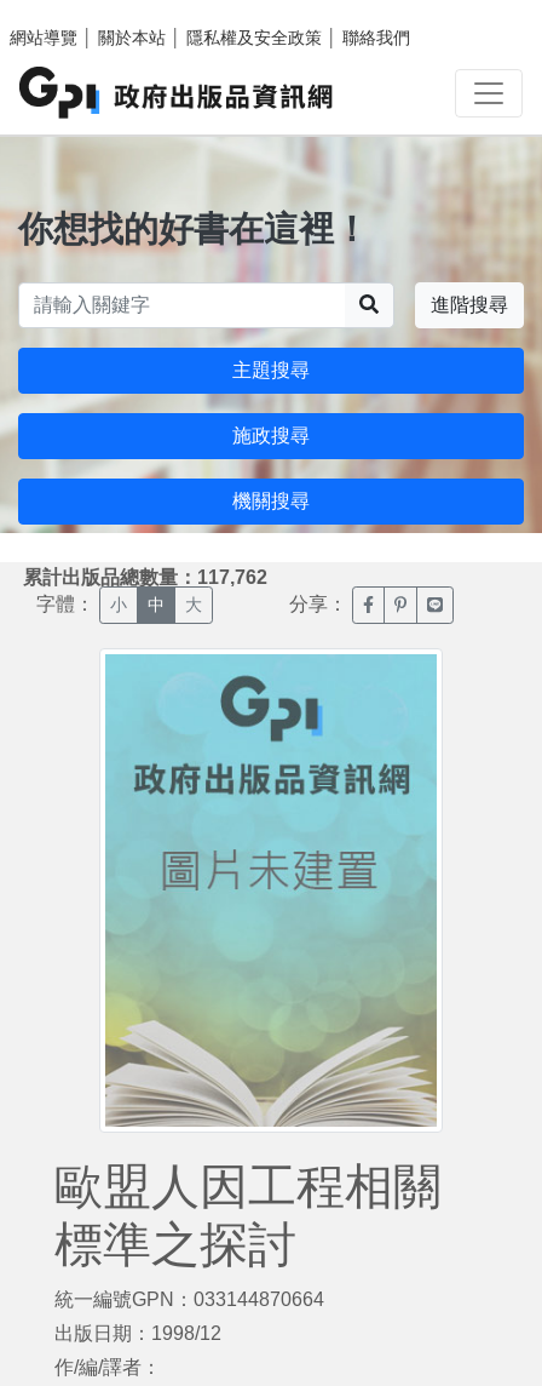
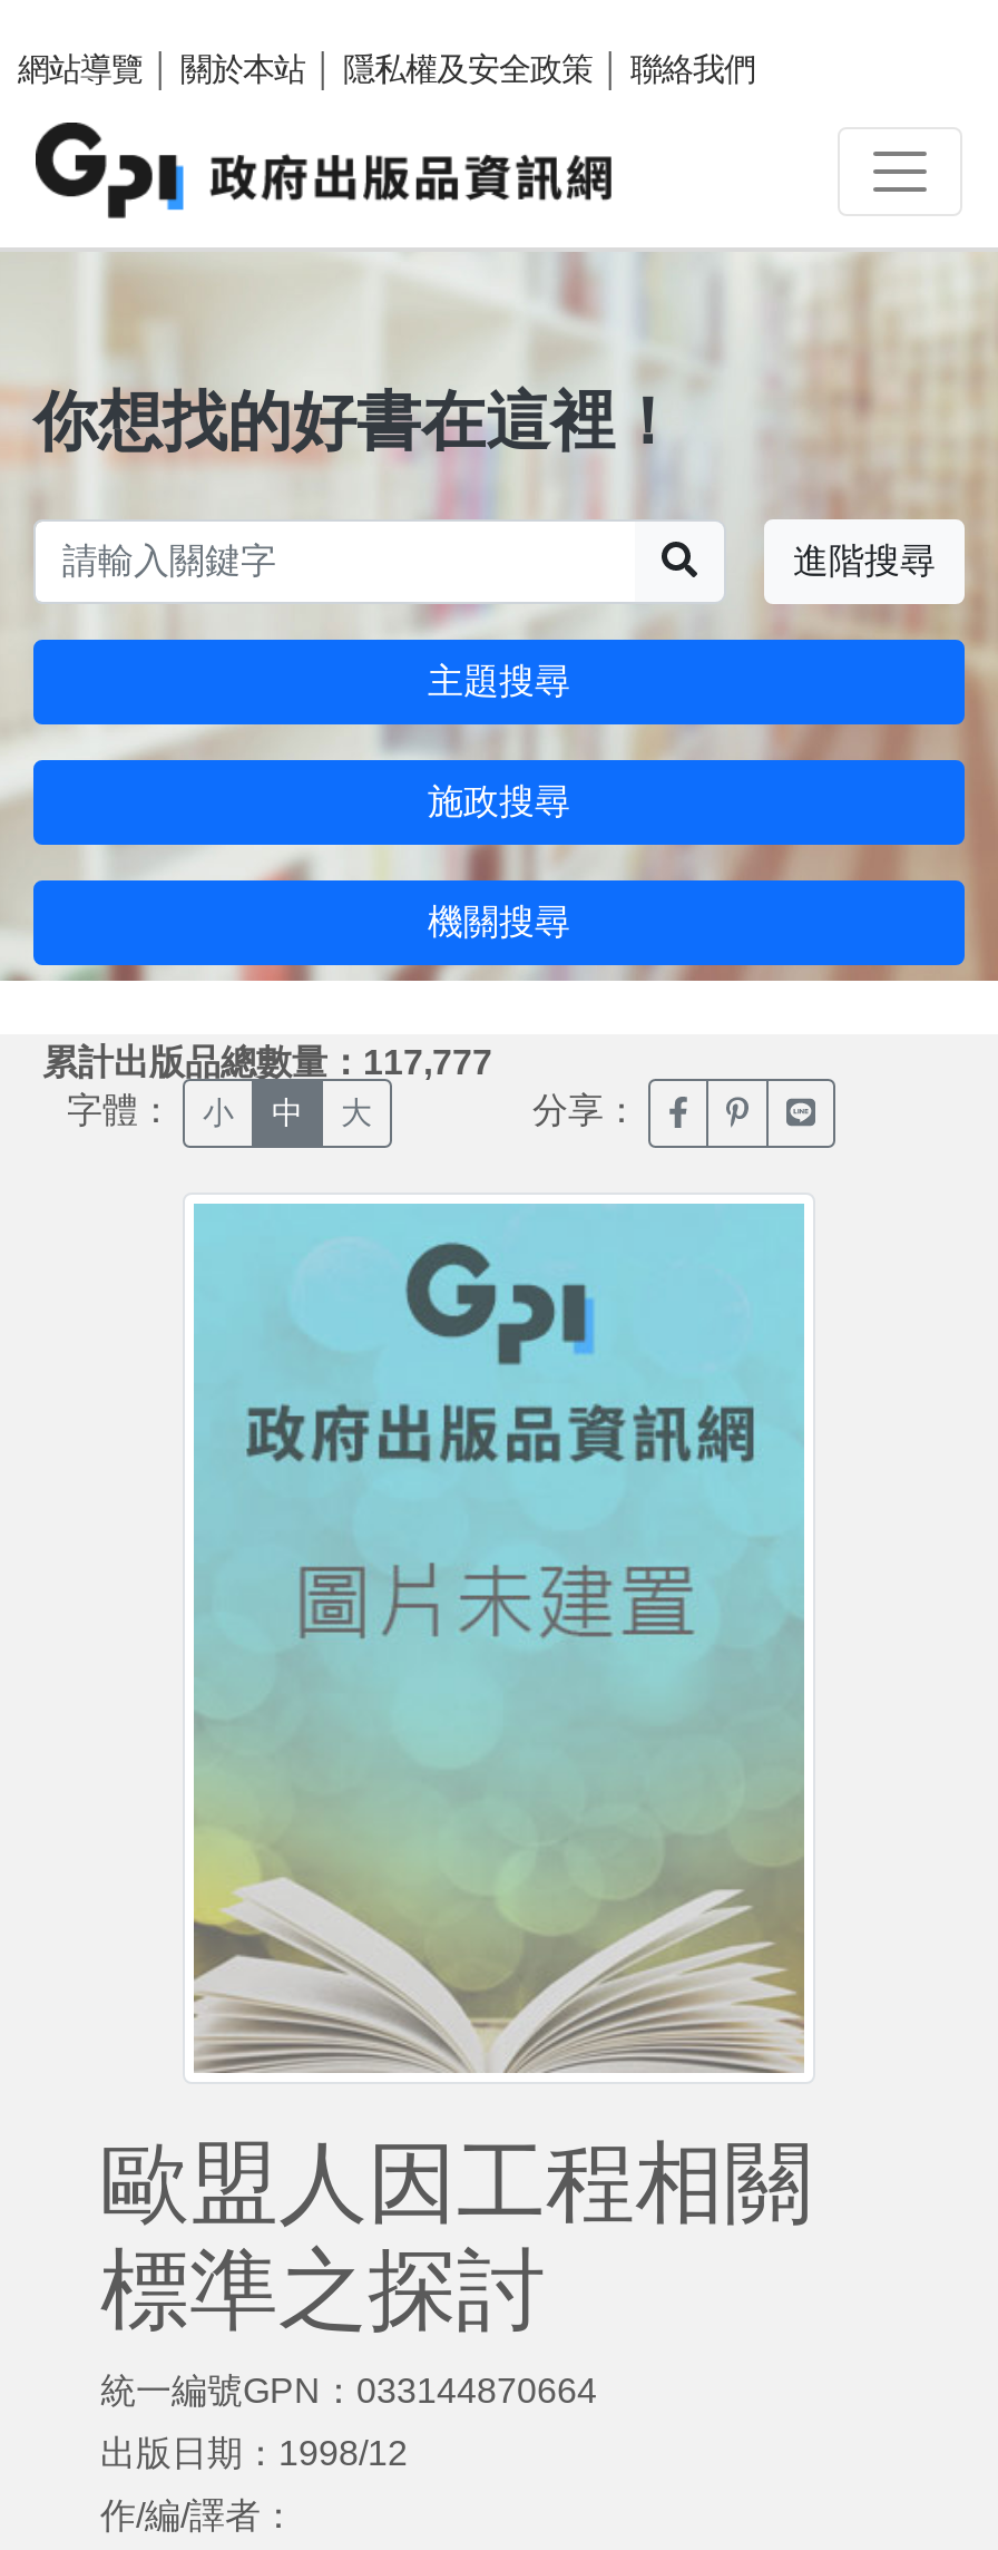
- 累計出版品總數量：117,762
+ 累計出版品總數量：117,777
